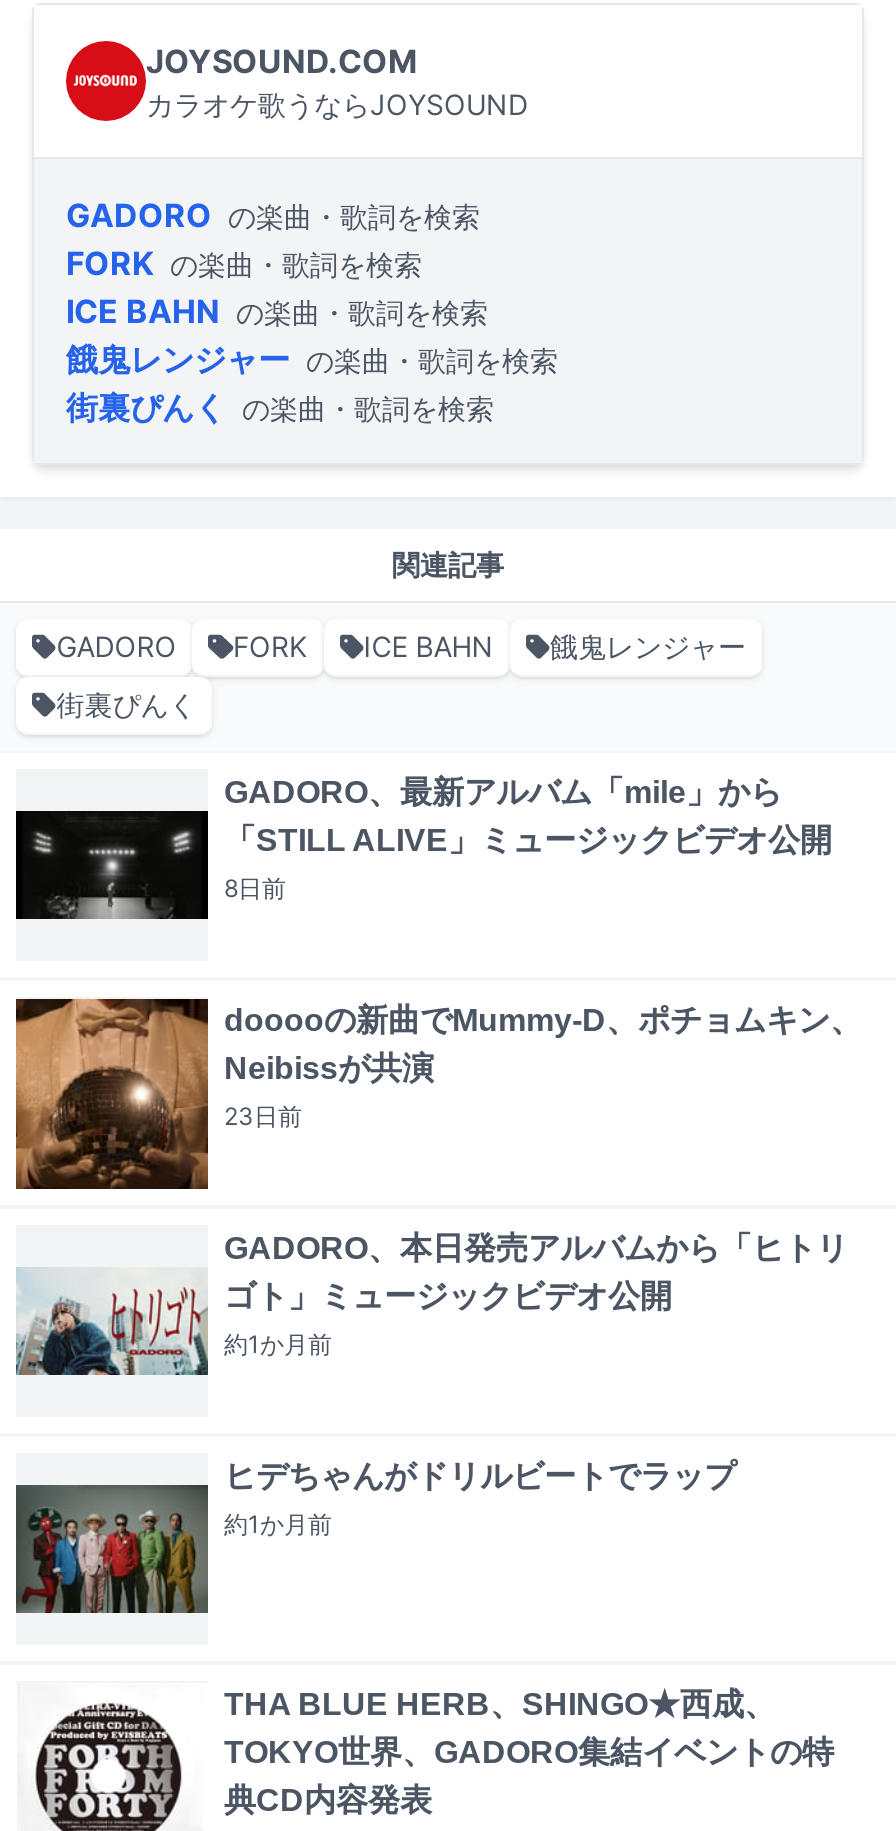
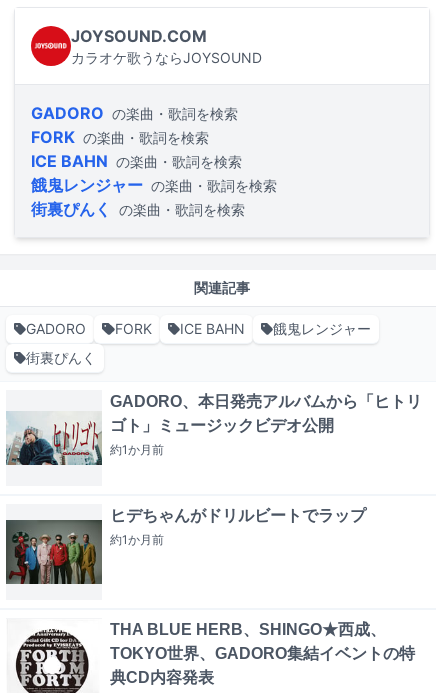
- [image]
- GADORO、最新アルバム「mile」から
- 「STILL ALIVE」ミュージックビデオ公開
- 8日前

- [image]
- dooooの新曲でMummy-D、ポチョムキン、
- Neibissが共演
- 23日前
